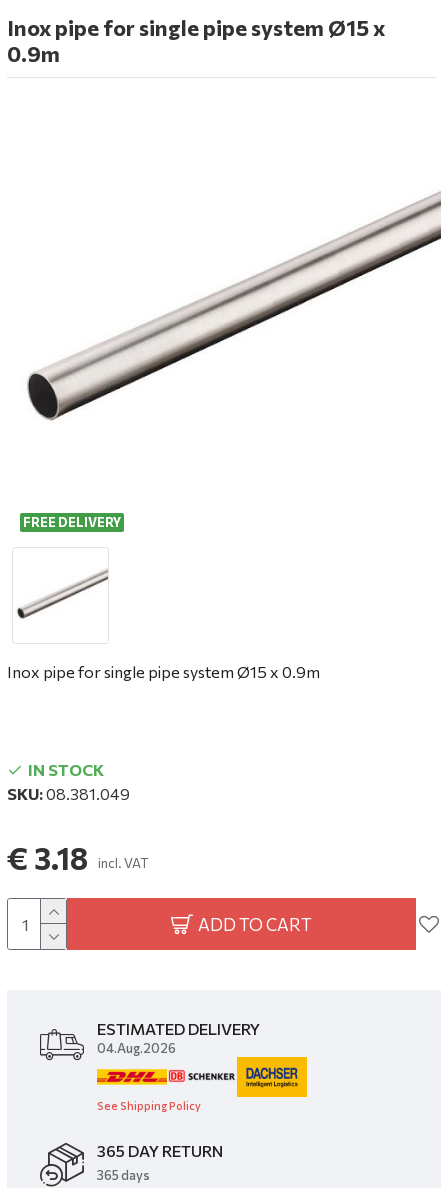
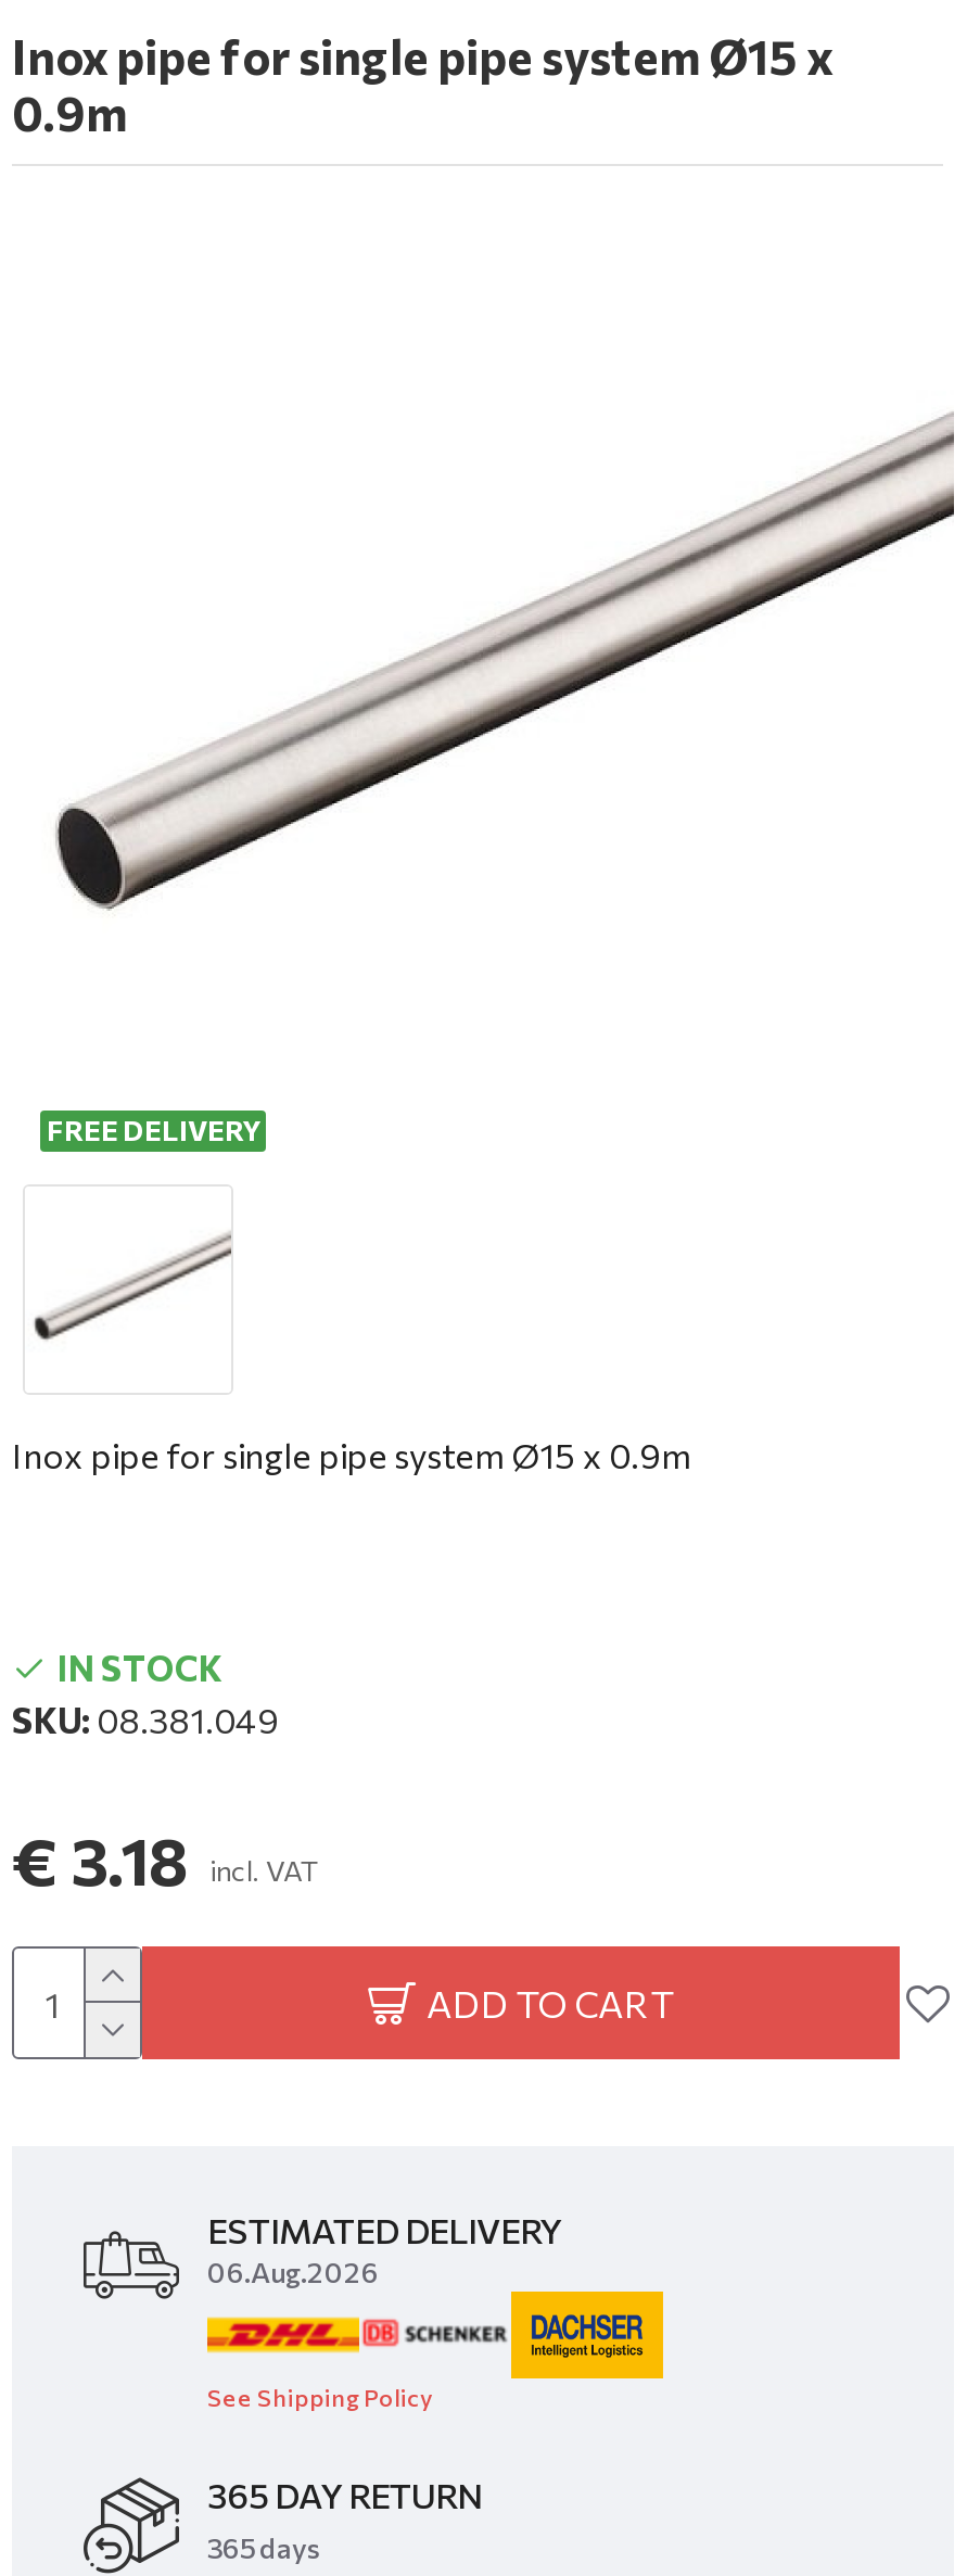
- 04.Aug.2026
+ 06.Aug.2026
